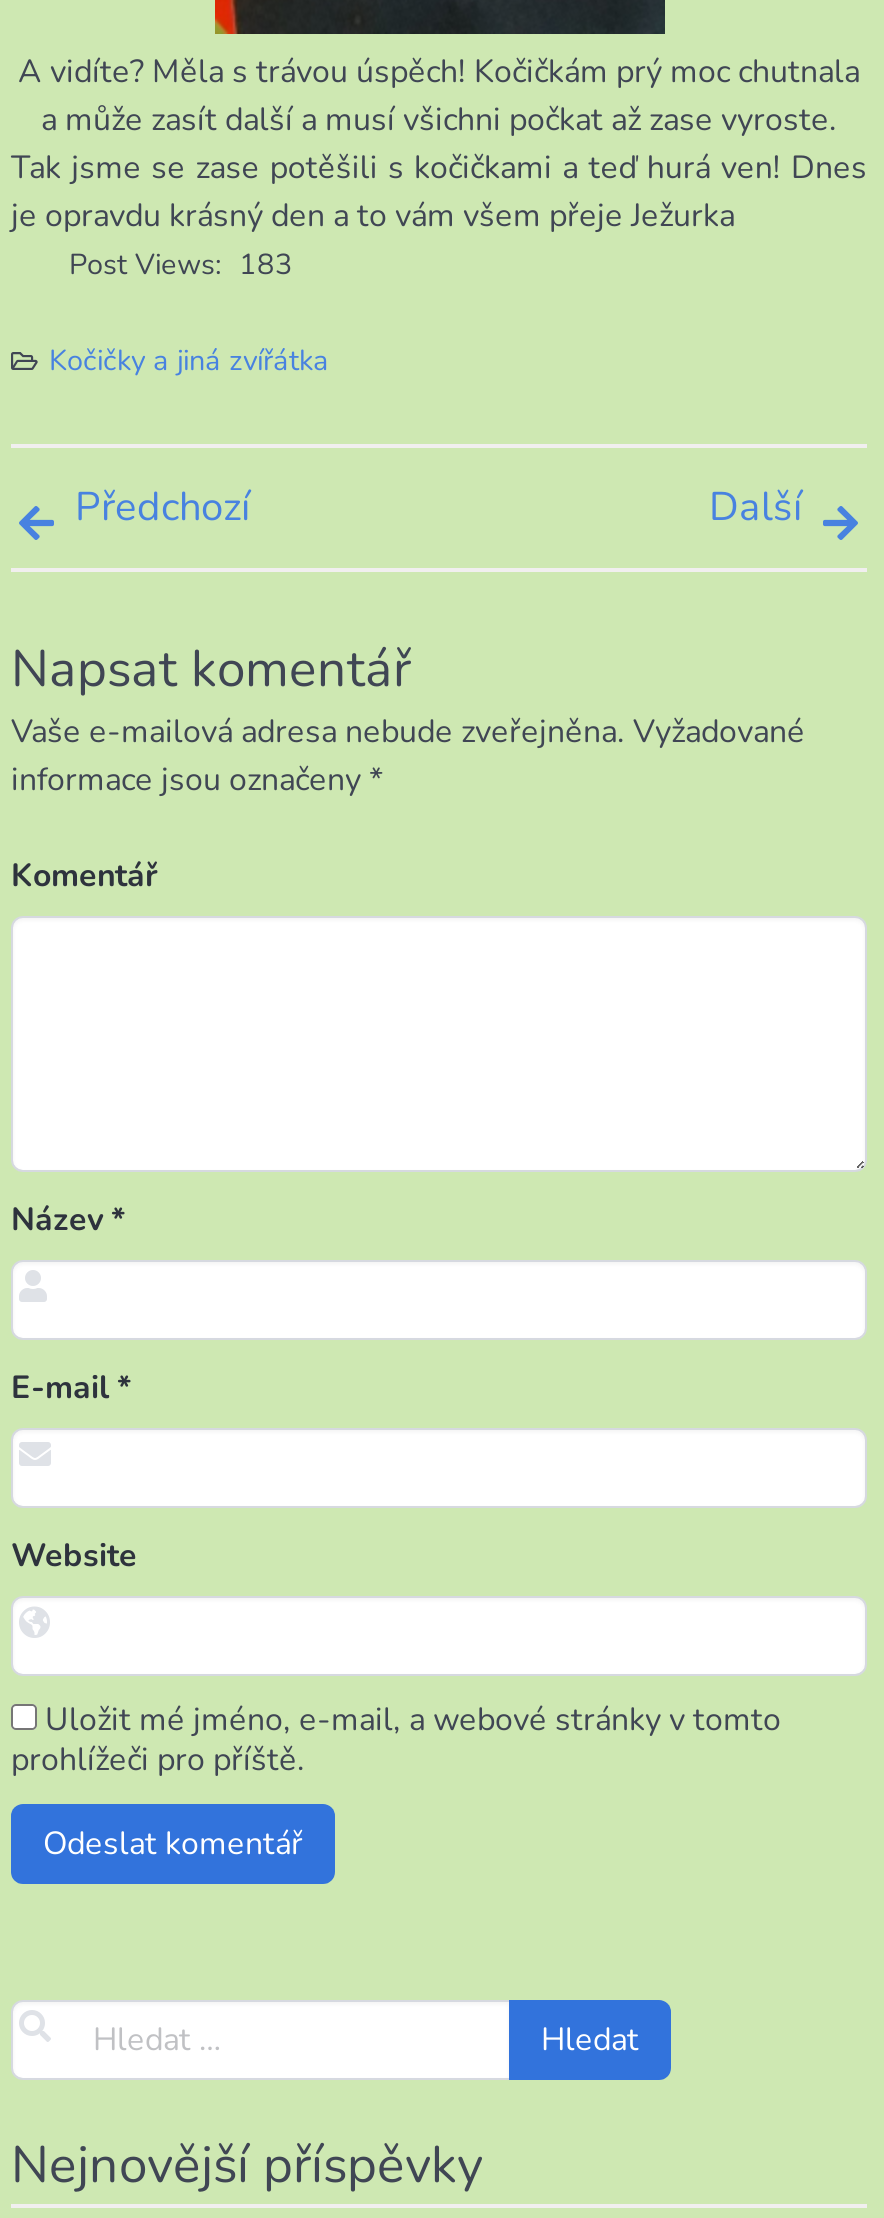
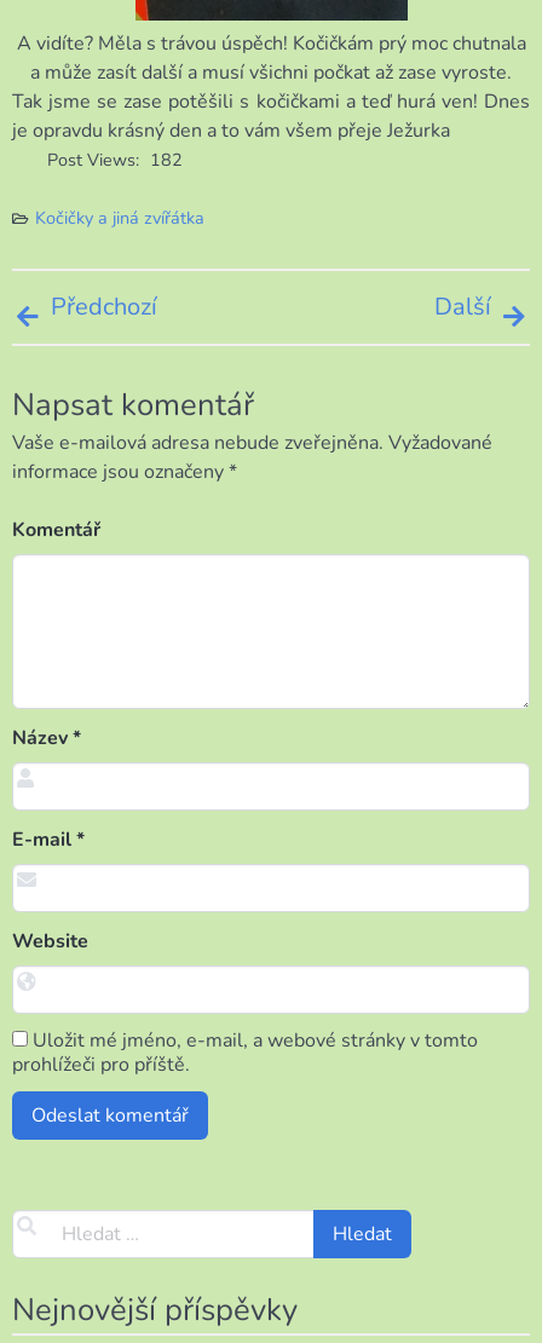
- Post Views: 183
+ Post Views: 182
